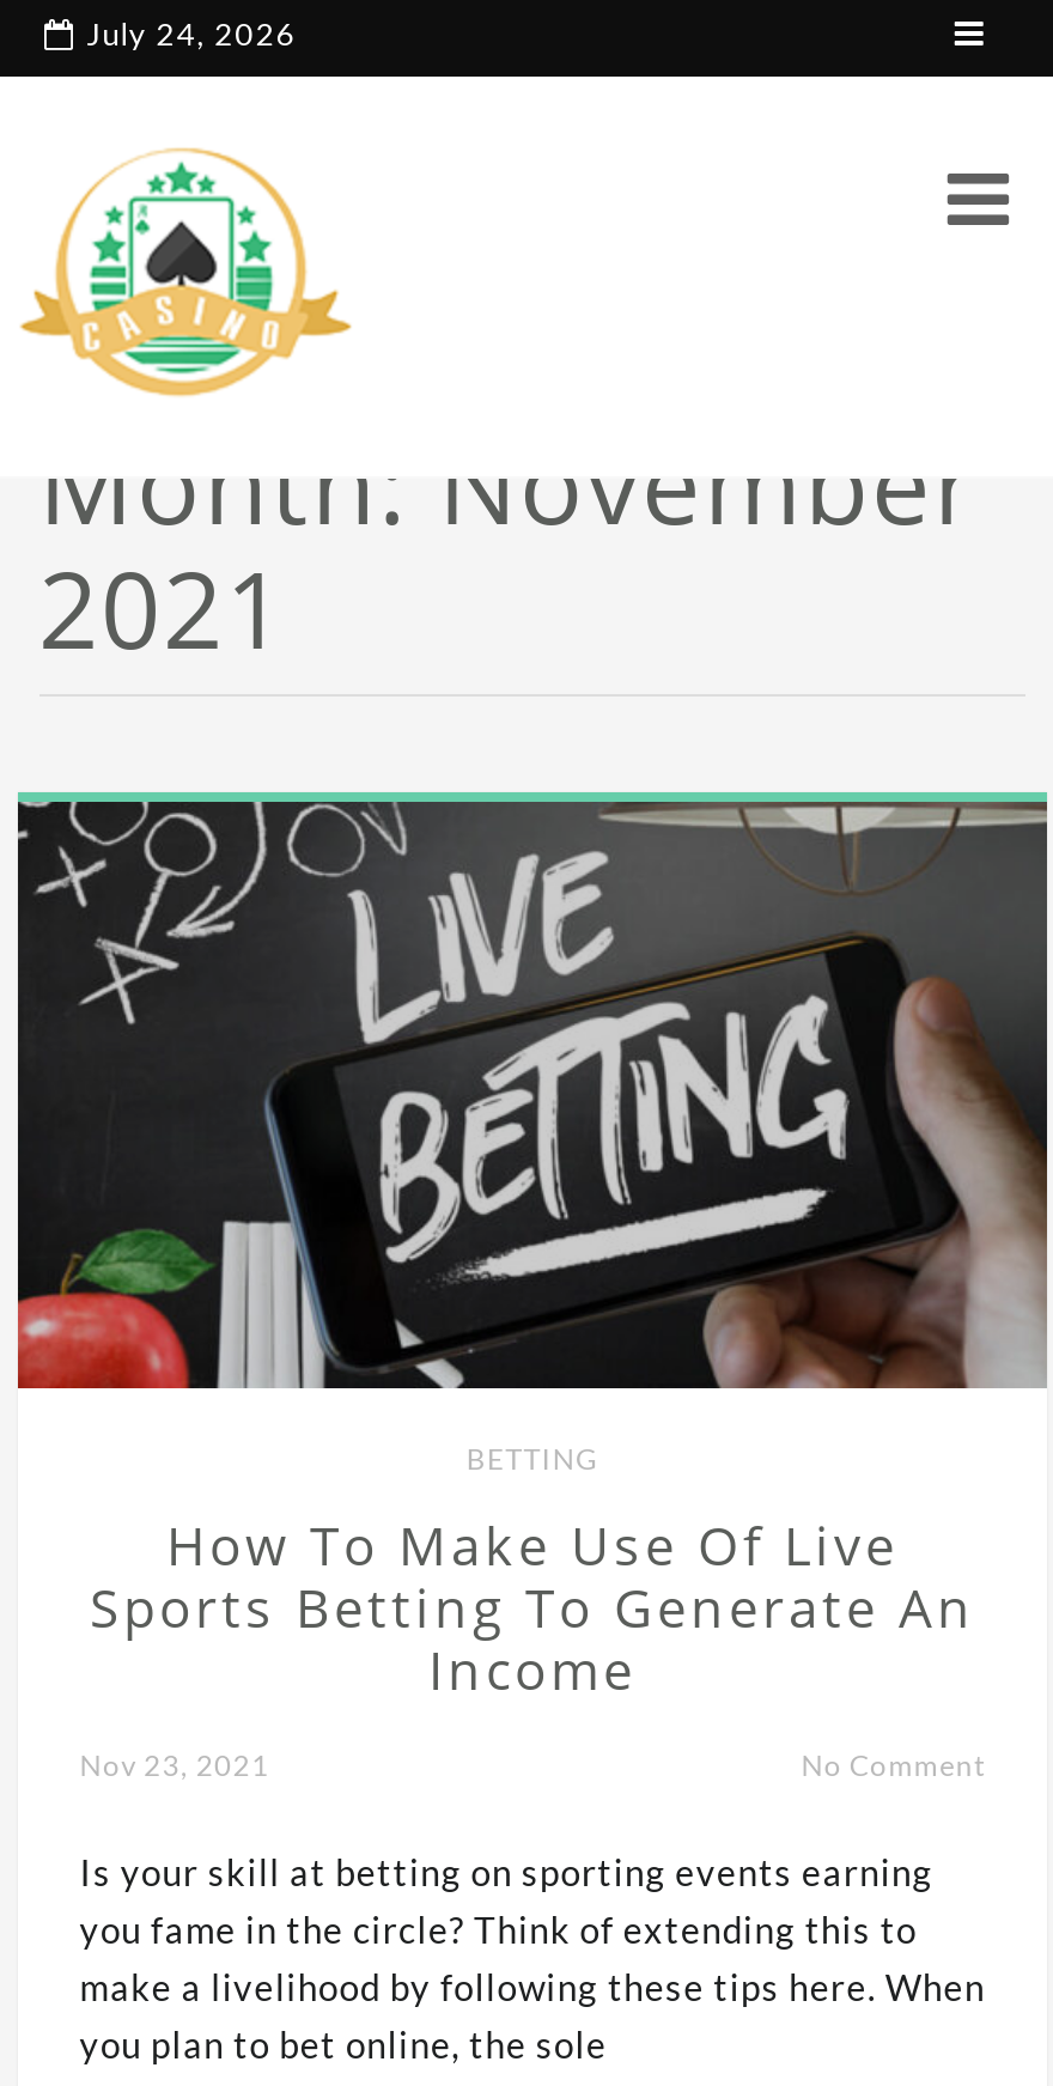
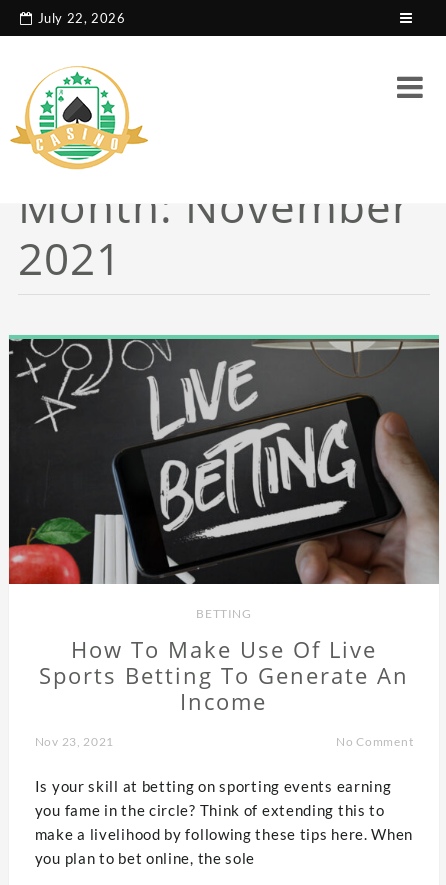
- July 24, 2026
+ July 22, 2026
